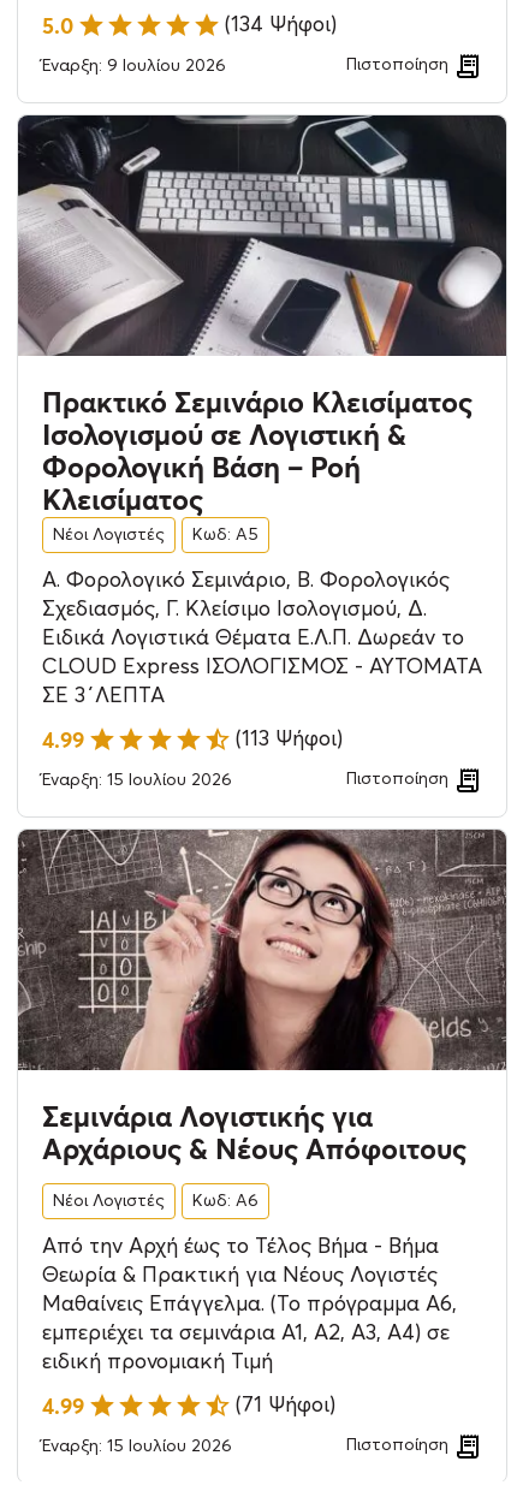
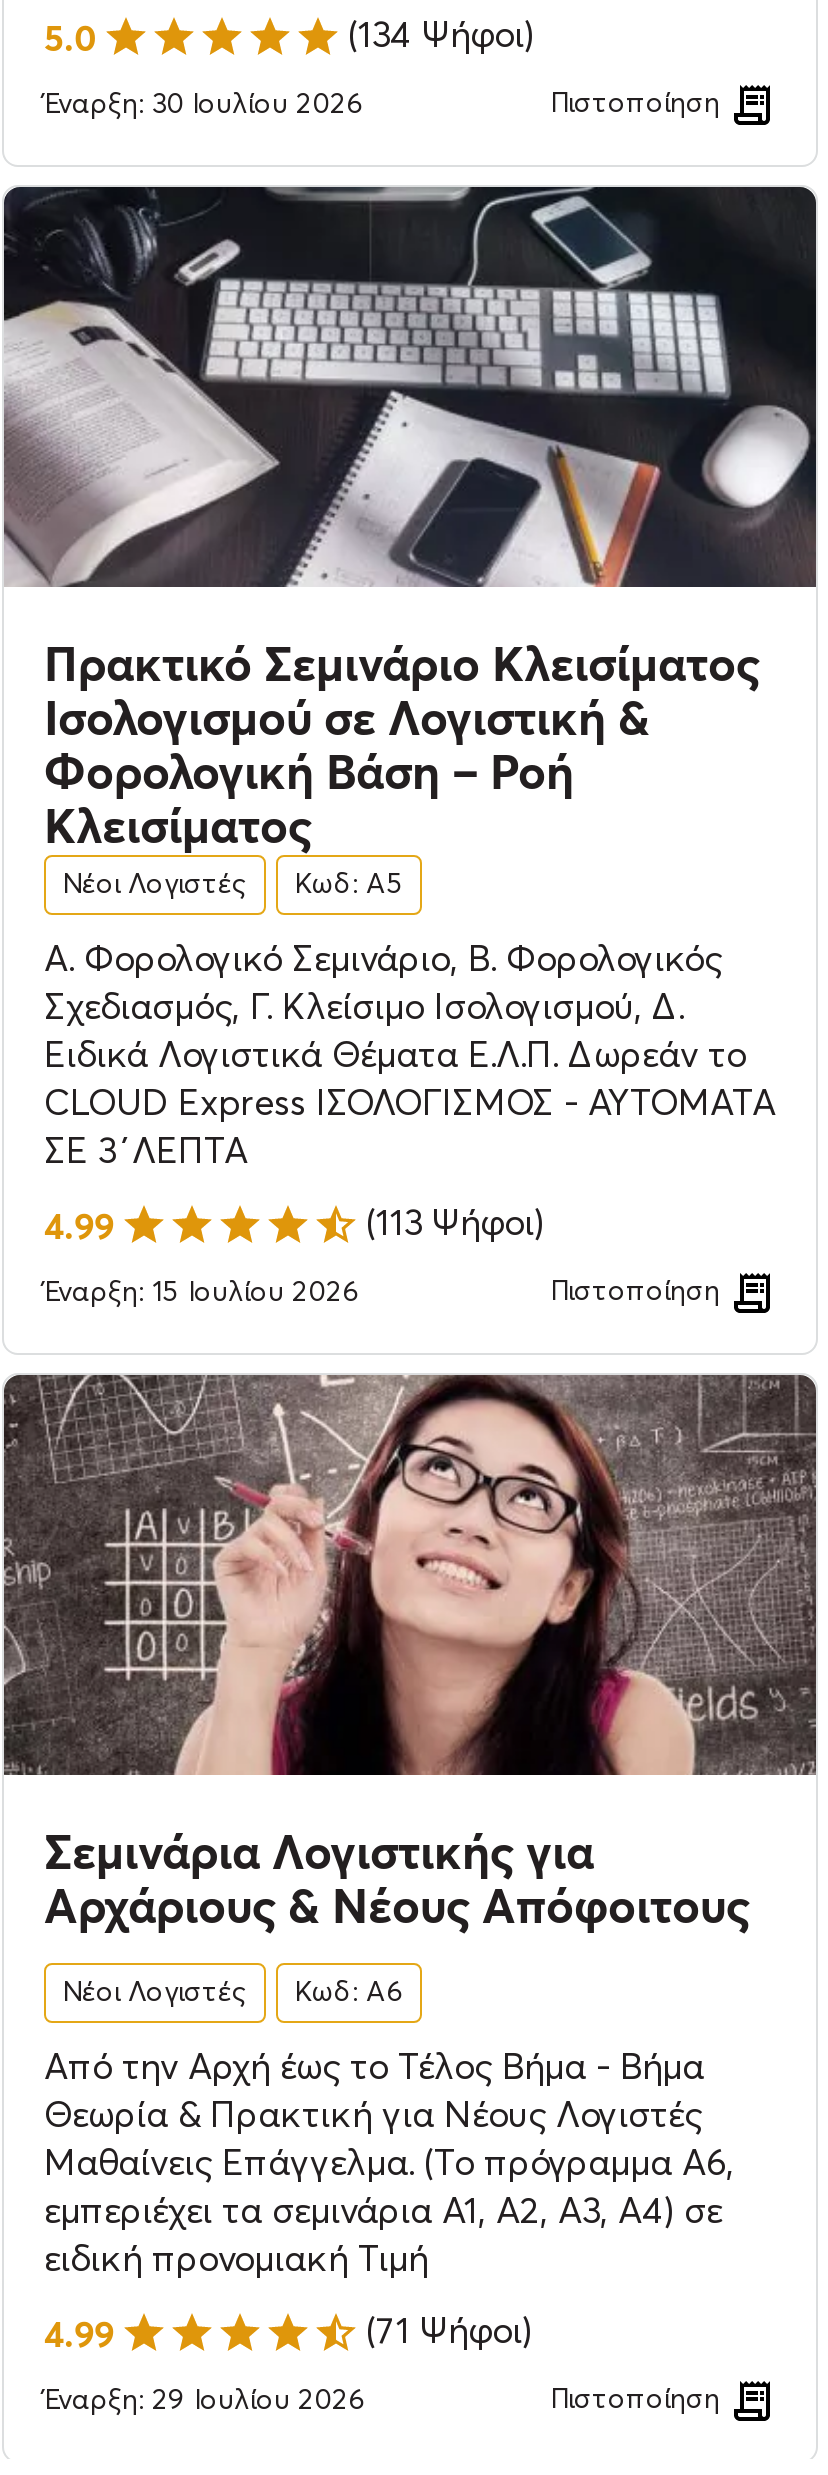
- Έναρξη: 9 Ιουλίου 2026
+ Έναρξη: 30 Ιουλίου 2026

- Έναρξη: 15 Ιουλίου 2026
+ Έναρξη: 29 Ιουλίου 2026
